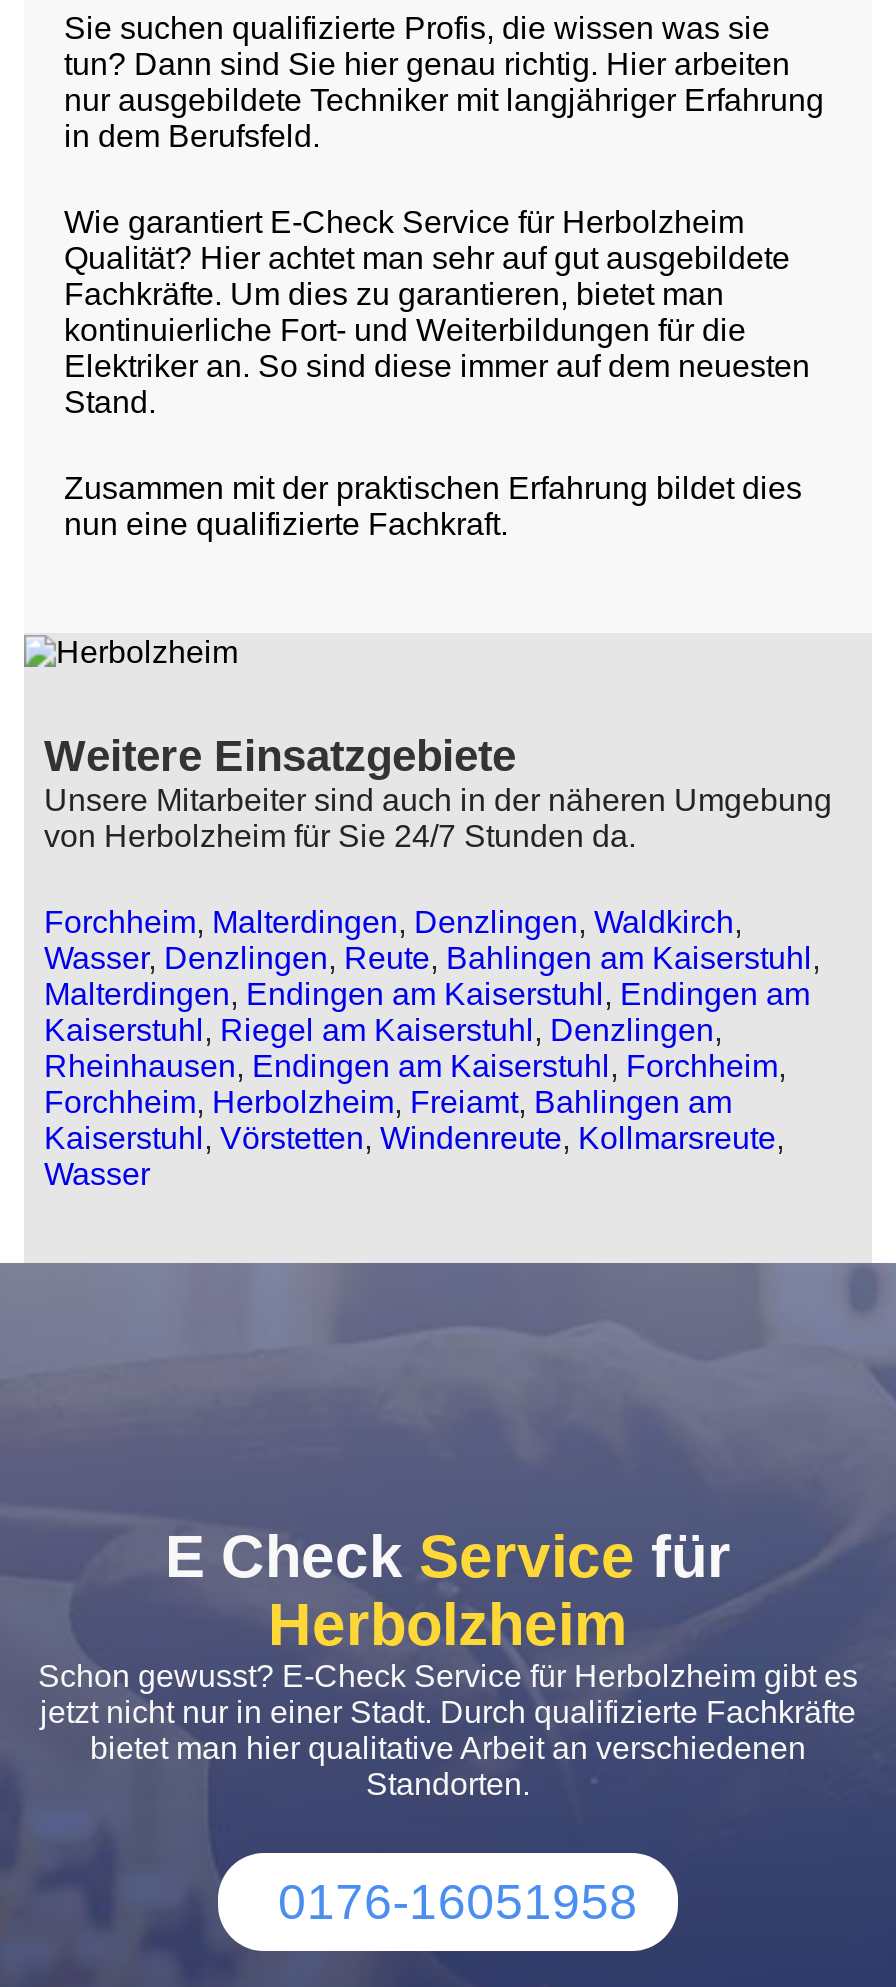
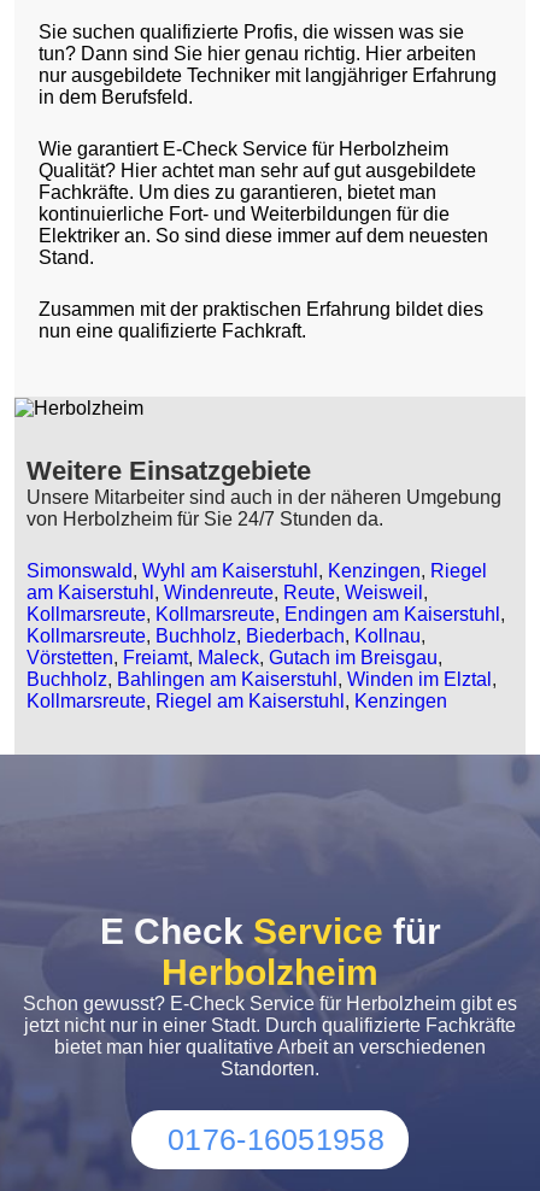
- Forchheim, Malterdingen, Denzlingen, Waldkirch,
- Wasser, Denzlingen, Reute, Bahlingen am Kaiserstuhl,
- Malterdingen, Endingen am Kaiserstuhl, Endingen am
- Kaiserstuhl, Riegel am Kaiserstuhl, Denzlingen,
- Rheinhausen, Endingen am Kaiserstuhl, Forchheim,
- Forchheim, Herbolzheim, Freiamt, Bahlingen am
- Kaiserstuhl, Vörstetten, Windenreute, Kollmarsreute,
- Wasser
+ Simonswald, Wyhl am Kaiserstuhl, Kenzingen, Riegel
+ am Kaiserstuhl,Windenreute, Reute, Weisweil,
+ Kollmarsreute, Kollmarsreute, Endingen am Kaiserstuhl,
+ Kollmarsreute, Buchholz, Biederbach, Kollnau,
+ Vörstetten, Freiamt, Maleck, Gutach im Breisgau,
+ Buchholz, Bahlingen am Kaiserstuhl, Winden im Elztal,
+ Kollmarsreute, Riegel am Kaiserstuhl, Kenzingen
